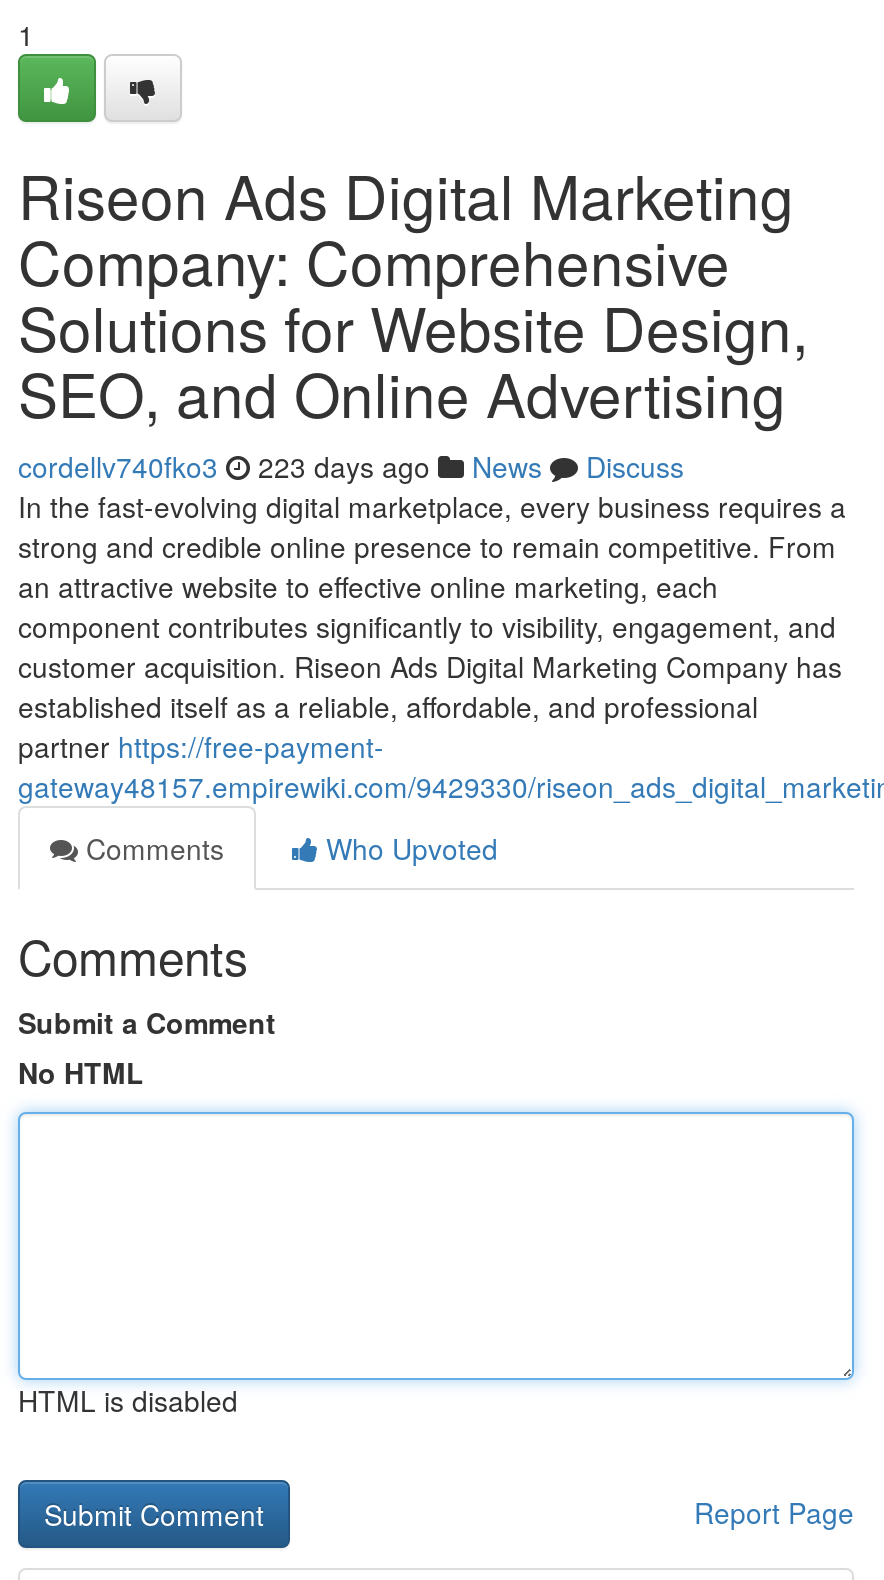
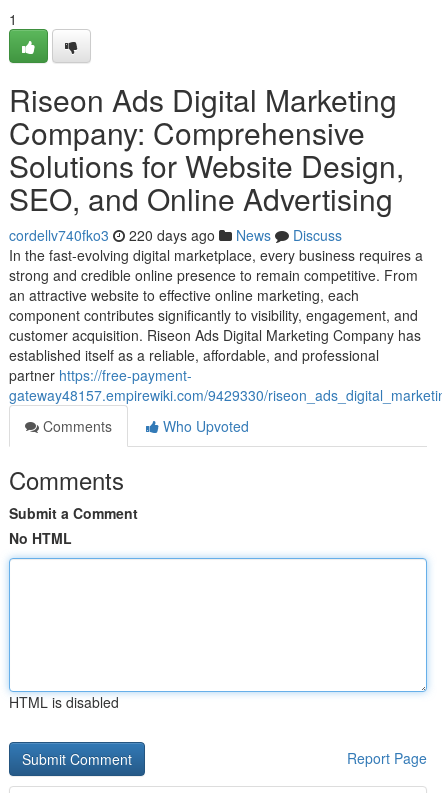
- cordellv740fko3 223 days ago News Discuss
+ cordellv740fko3 220 days ago News Discuss
